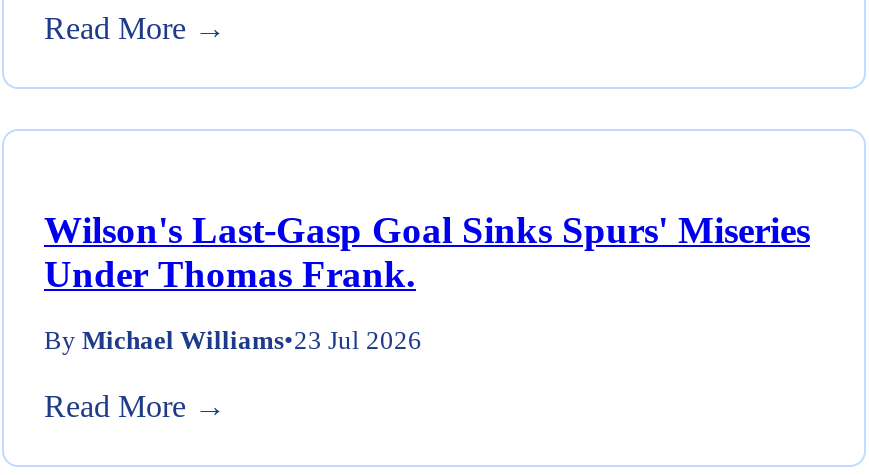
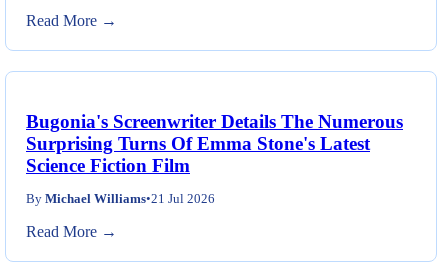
- Wilson's Last-Gasp Goal Sinks Spurs' Miseries
- Under Thomas Frank.
+ Bugonia's Screenwriter Details The Numerous
+ Surprising Turns Of Emma Stone's Latest
+ Science Fiction Film

- By Michael Williams•23 Jul 2026
+ By Michael Williams•21 Jul 2026
